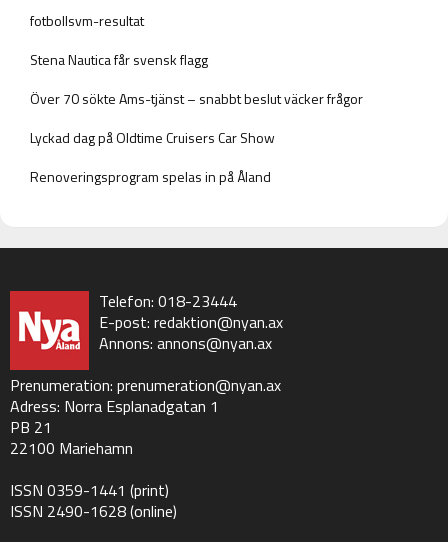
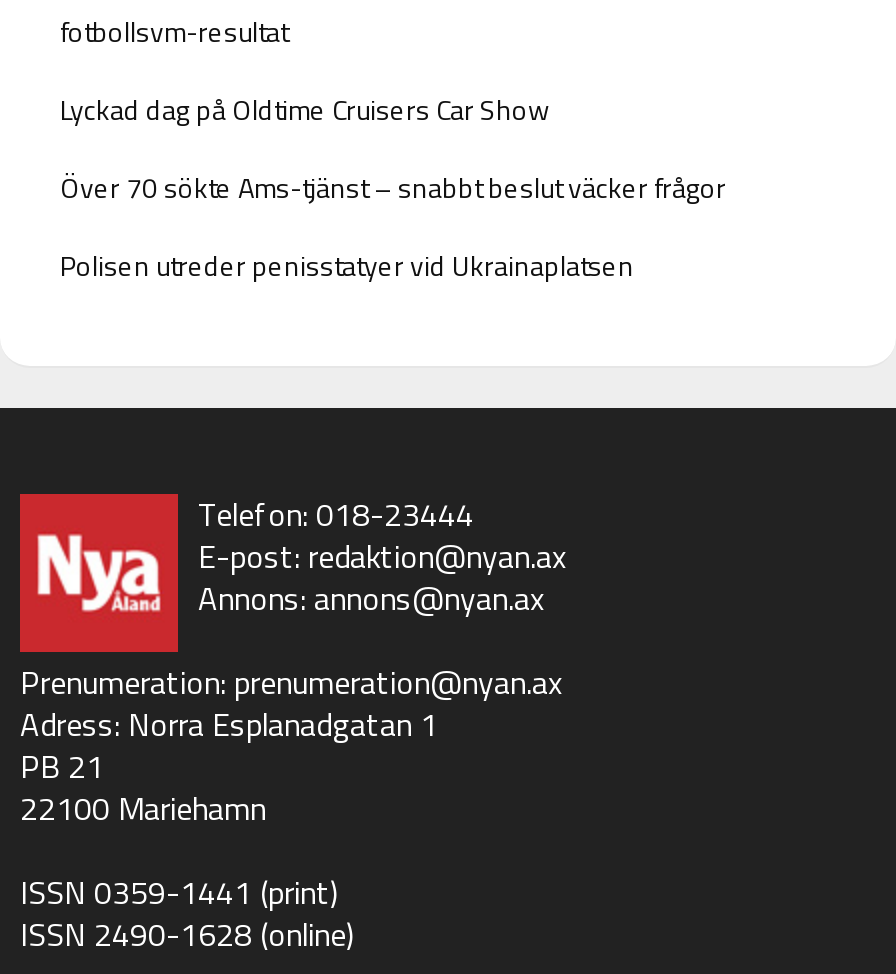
- Stena Nautica får svensk flagg

moved up: Lyckad dag på Oldtime Cruisers Car Show

- Renoveringsprogram spelas in på Åland
+ Polisen utreder penisstatyer vid Ukrainaplatsen
